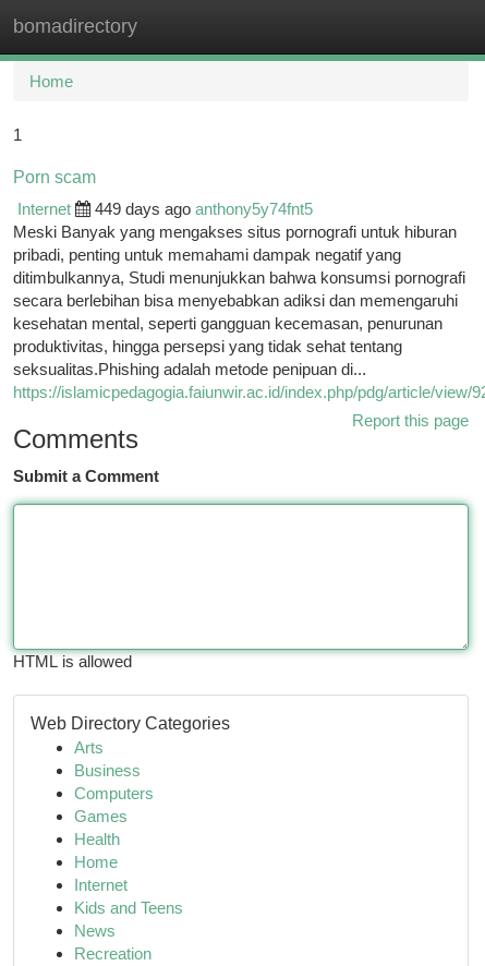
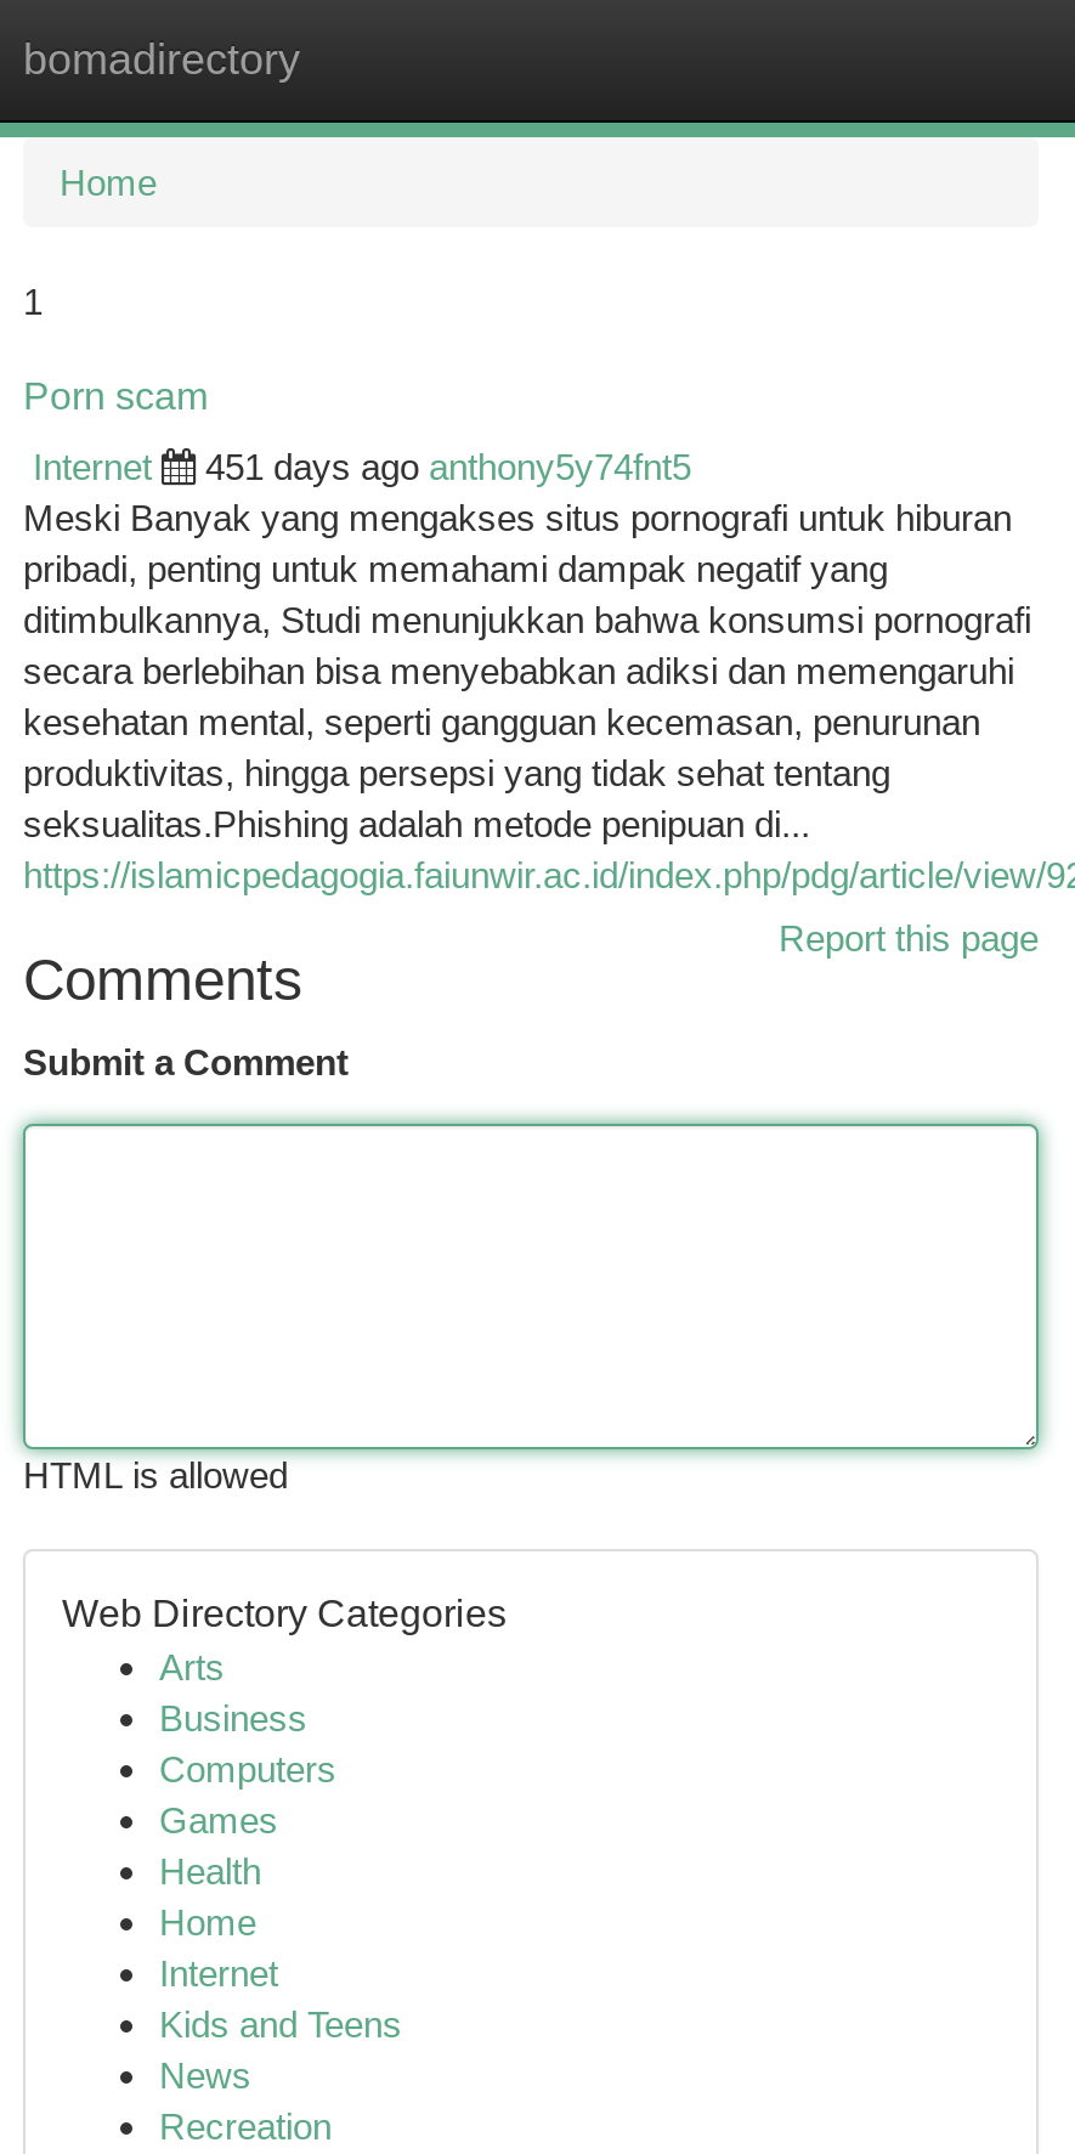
- 449 days ago anthony5y74fnt5
+ 451 days ago anthony5y74fnt5
